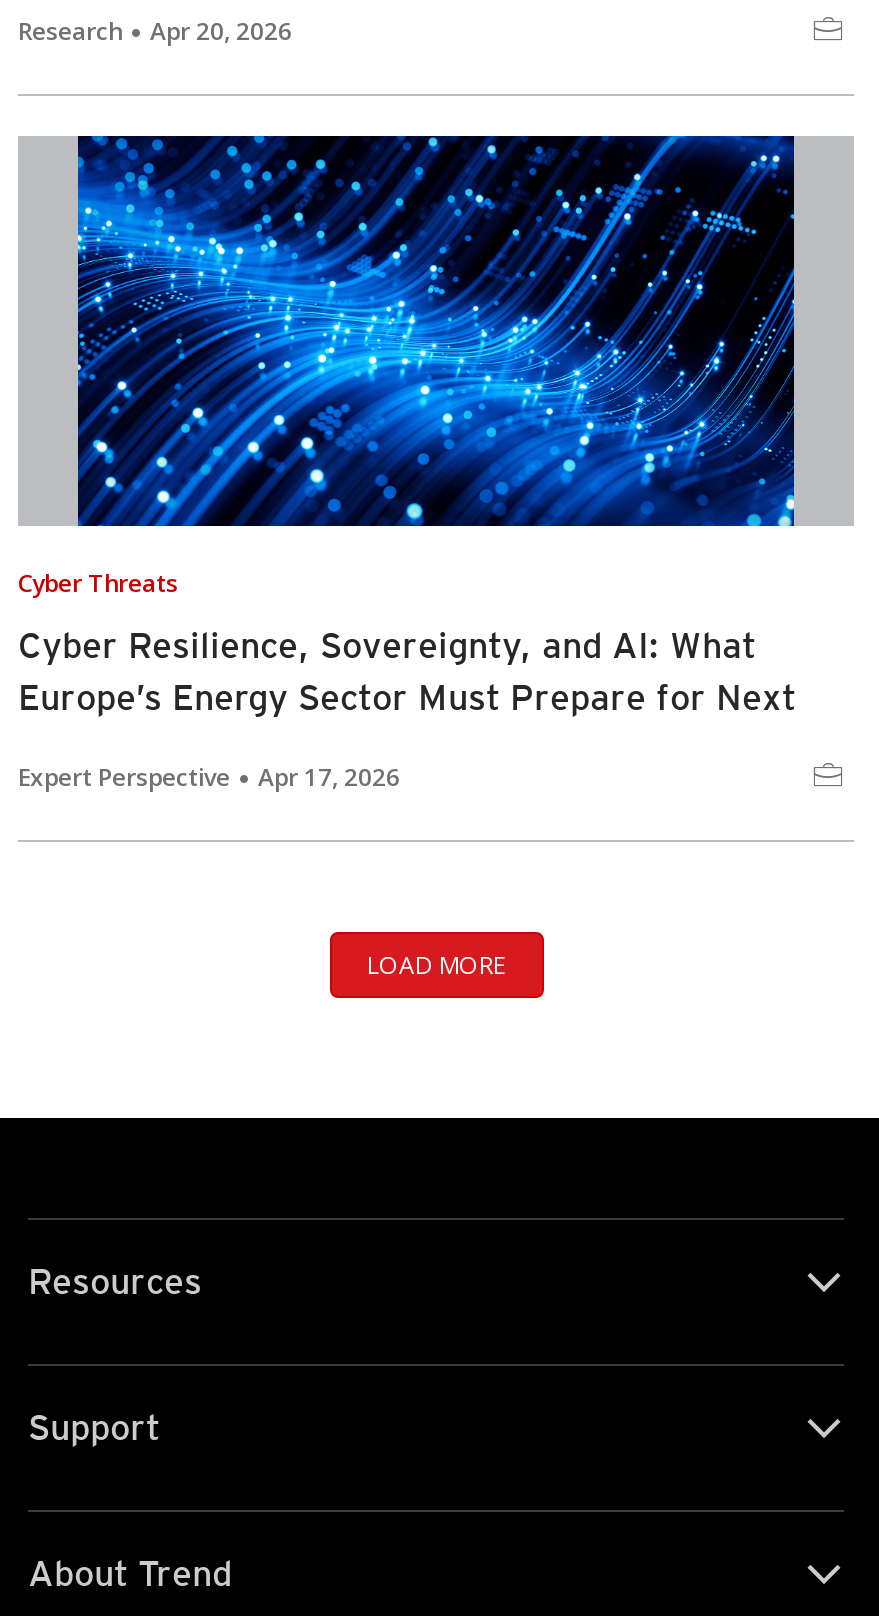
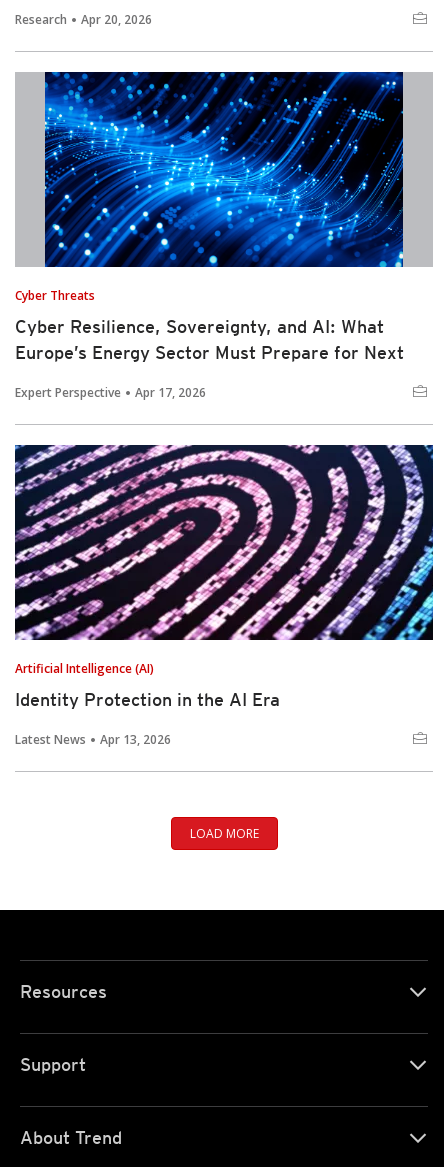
+ [image]
+ Artificial Intelligence (AI)
+ Identity Protection in the AI Era
+ Latest News
+ Apr 13, 2026
